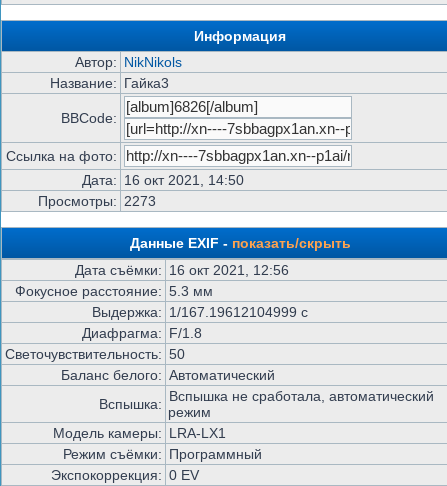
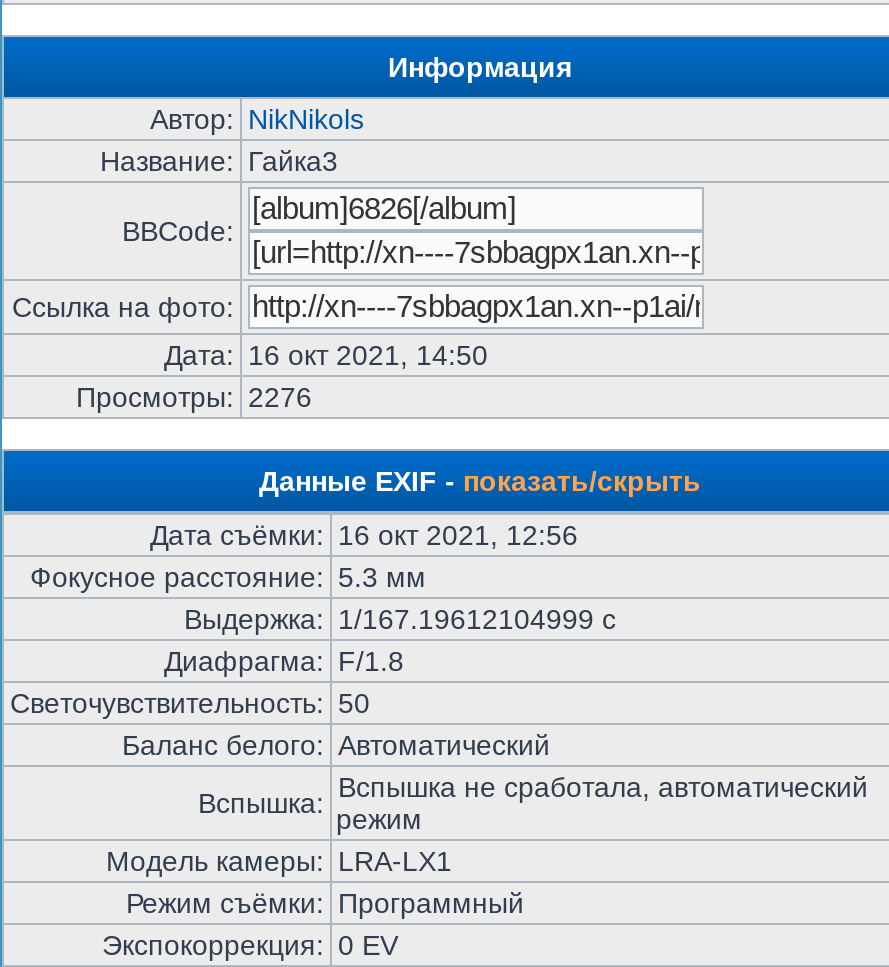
- Просмотры: 2273
+ Просмотры: 2276
